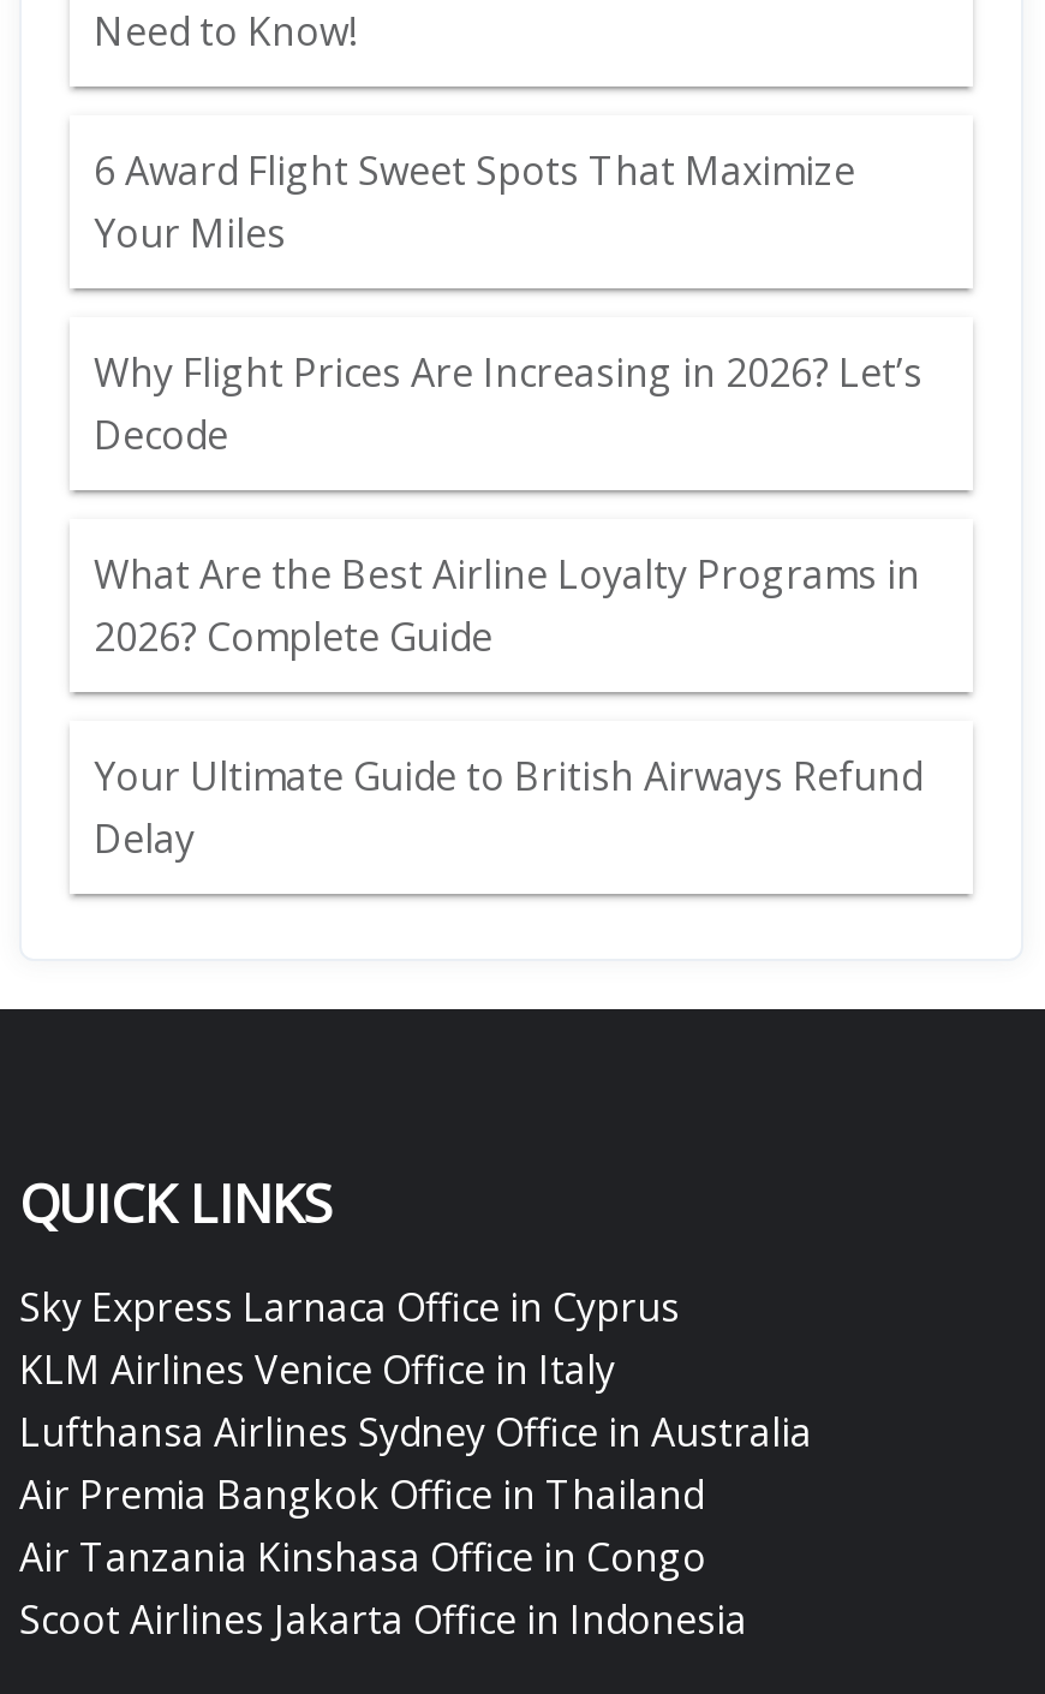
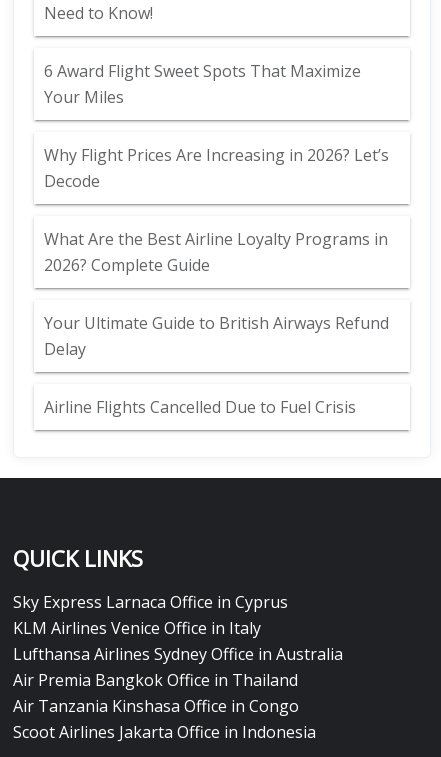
+ Airline Flights Cancelled Due to Fuel Crisis
